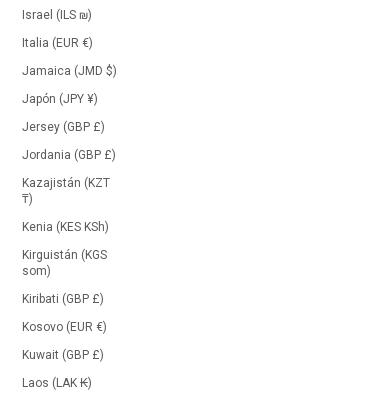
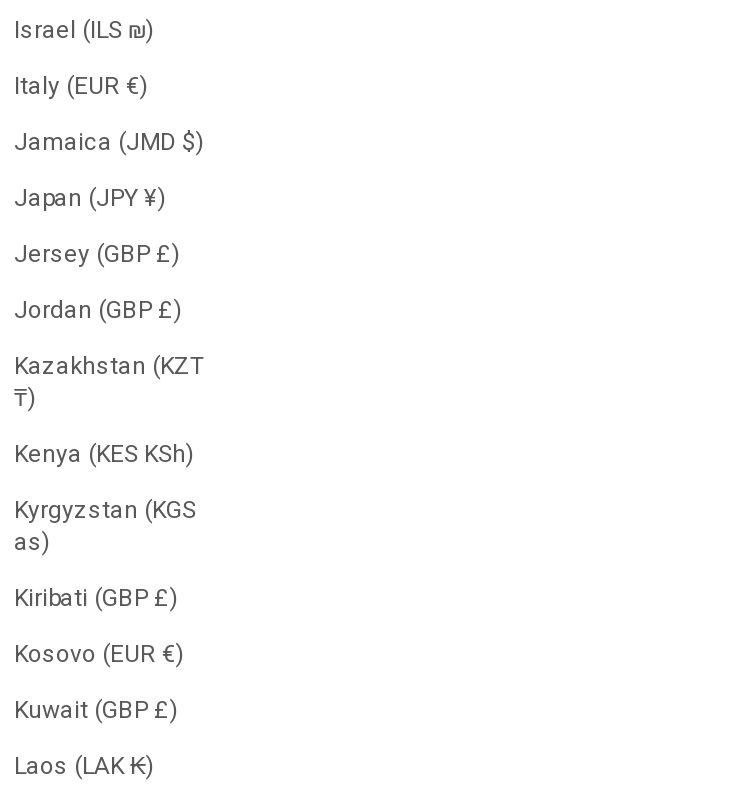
- Italia (EUR €)
+ Italy (EUR €)

- Japón (JPY ¥)
+ Japan (JPY ¥)

- Jordania (GBP £)
+ Jordan (GBP £)

- Kazajistán (KZT
+ Kazakhstan (KZT

- Kenia (KES KSh)
+ Kenya (KES KSh)

- Kirguistán (KGS
- som)
+ Kyrgyzstan (KGS
+ as)
